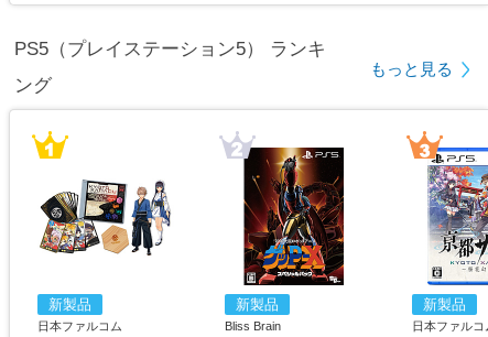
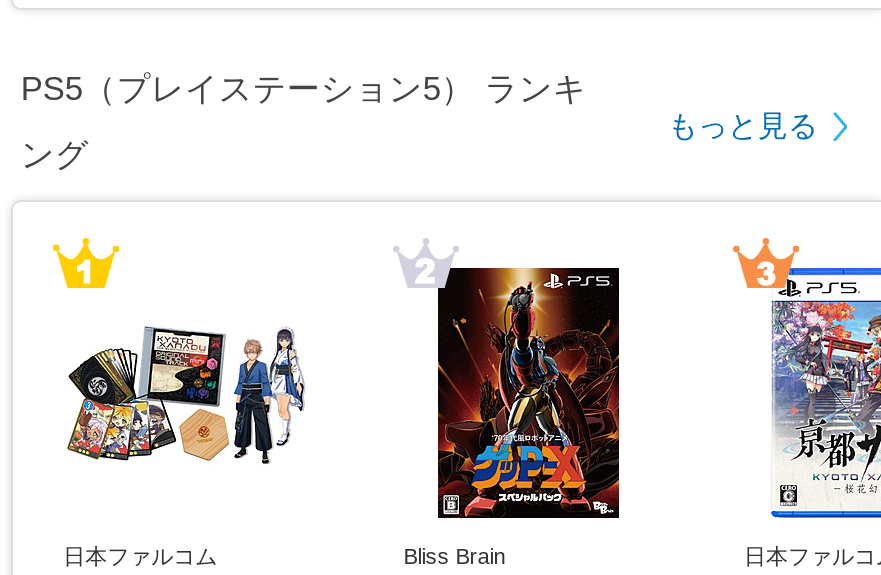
- 新製品

- 新製品

- 新製品
